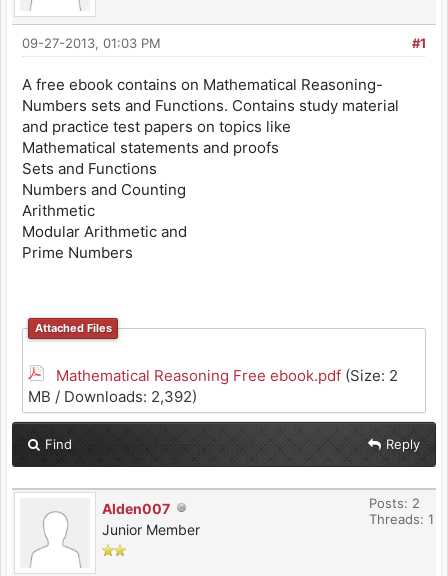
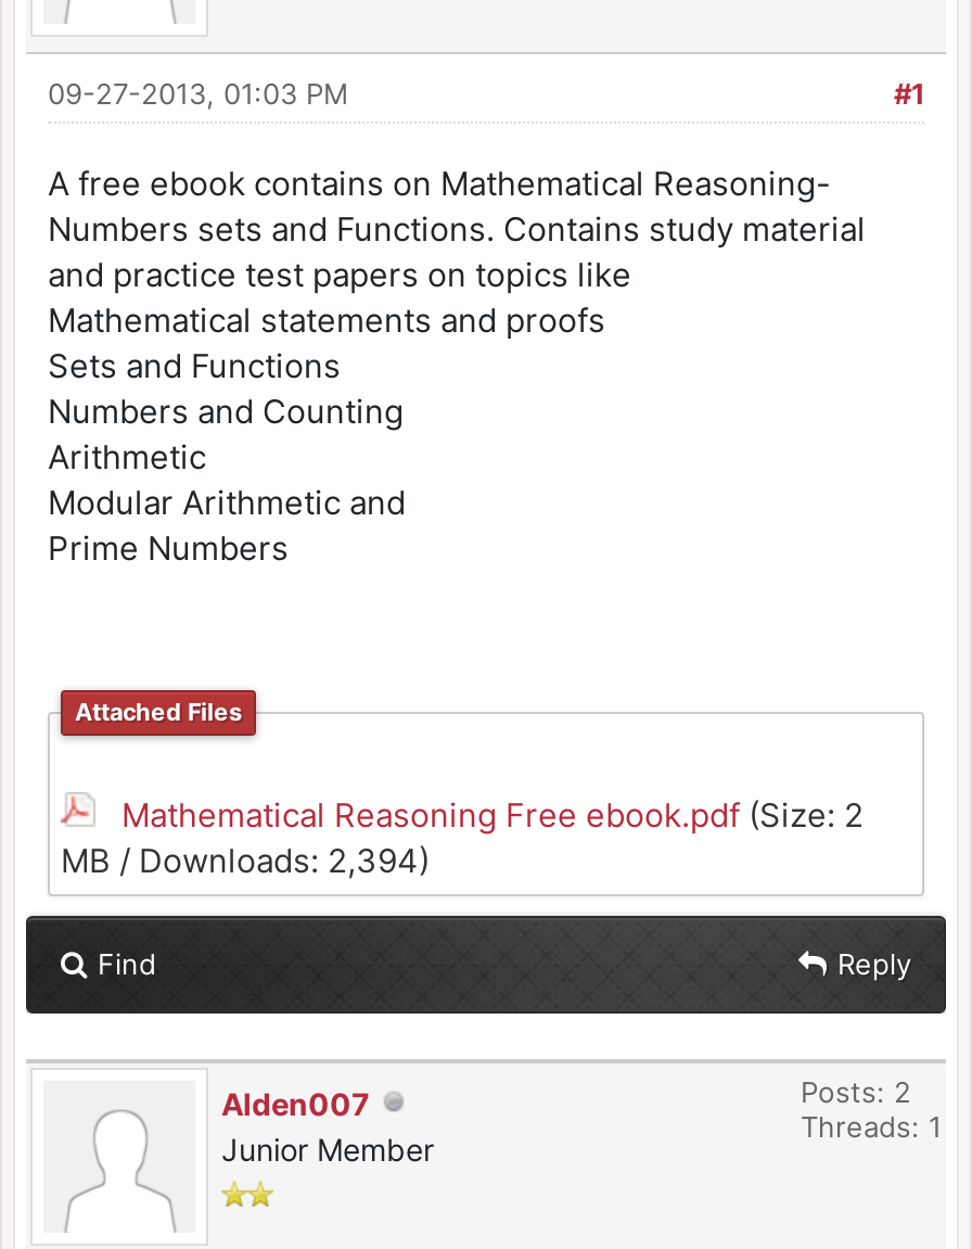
- MB / Downloads: 2,392)
+ MB / Downloads: 2,394)
